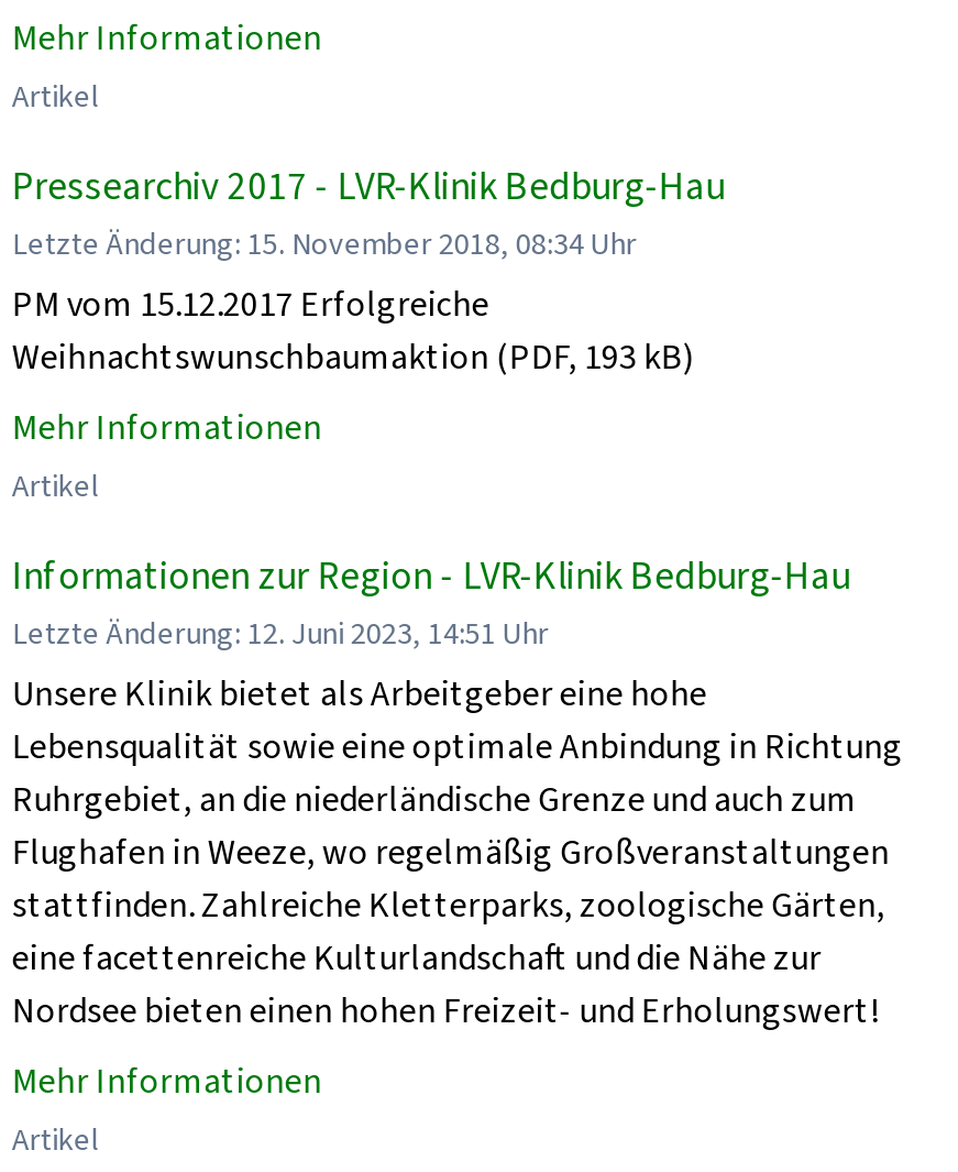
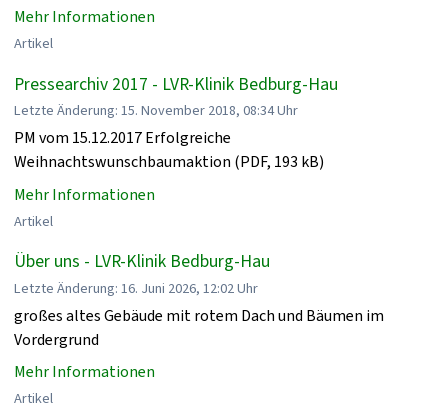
- Informationen zur Region - LVR-Klinik Bedburg-Hau
- Letzte Änderung: 12. Juni 2023, 14:51 Uhr
- Unsere Klinik bietet als Arbeitgeber eine hohe
- Lebensqualität sowie eine optimale Anbindung in Richtung
- Ruhrgebiet, an die niederländische Grenze und auch zum
- Flughafen in Weeze, wo regelmäßig Großveranstaltungen
- stattfinden. Zahlreiche Kletterparks, zoologische Gärten,
- eine facettenreiche Kulturlandschaft und die Nähe zur
- Nordsee bieten einen hohen Freizeit- und Erholungswert!
+ Über uns - LVR-Klinik Bedburg-Hau
+ Letzte Änderung: 16. Juni 2026, 12:02 Uhr
+ großes altes Gebäude mit rotem Dach und Bäumen im
+ Vordergrund
